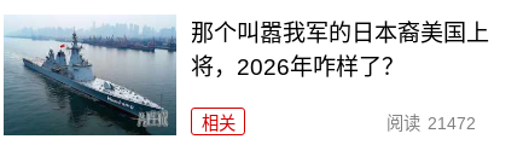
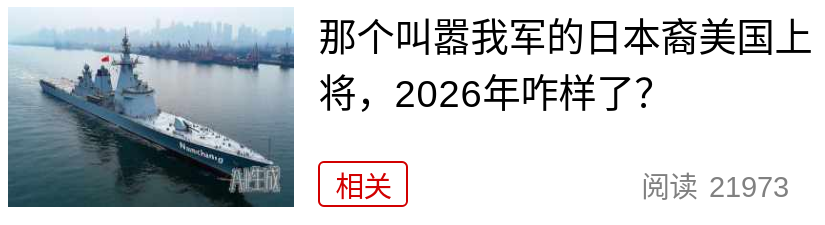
- 阅读 21472
+ 阅读 21973
